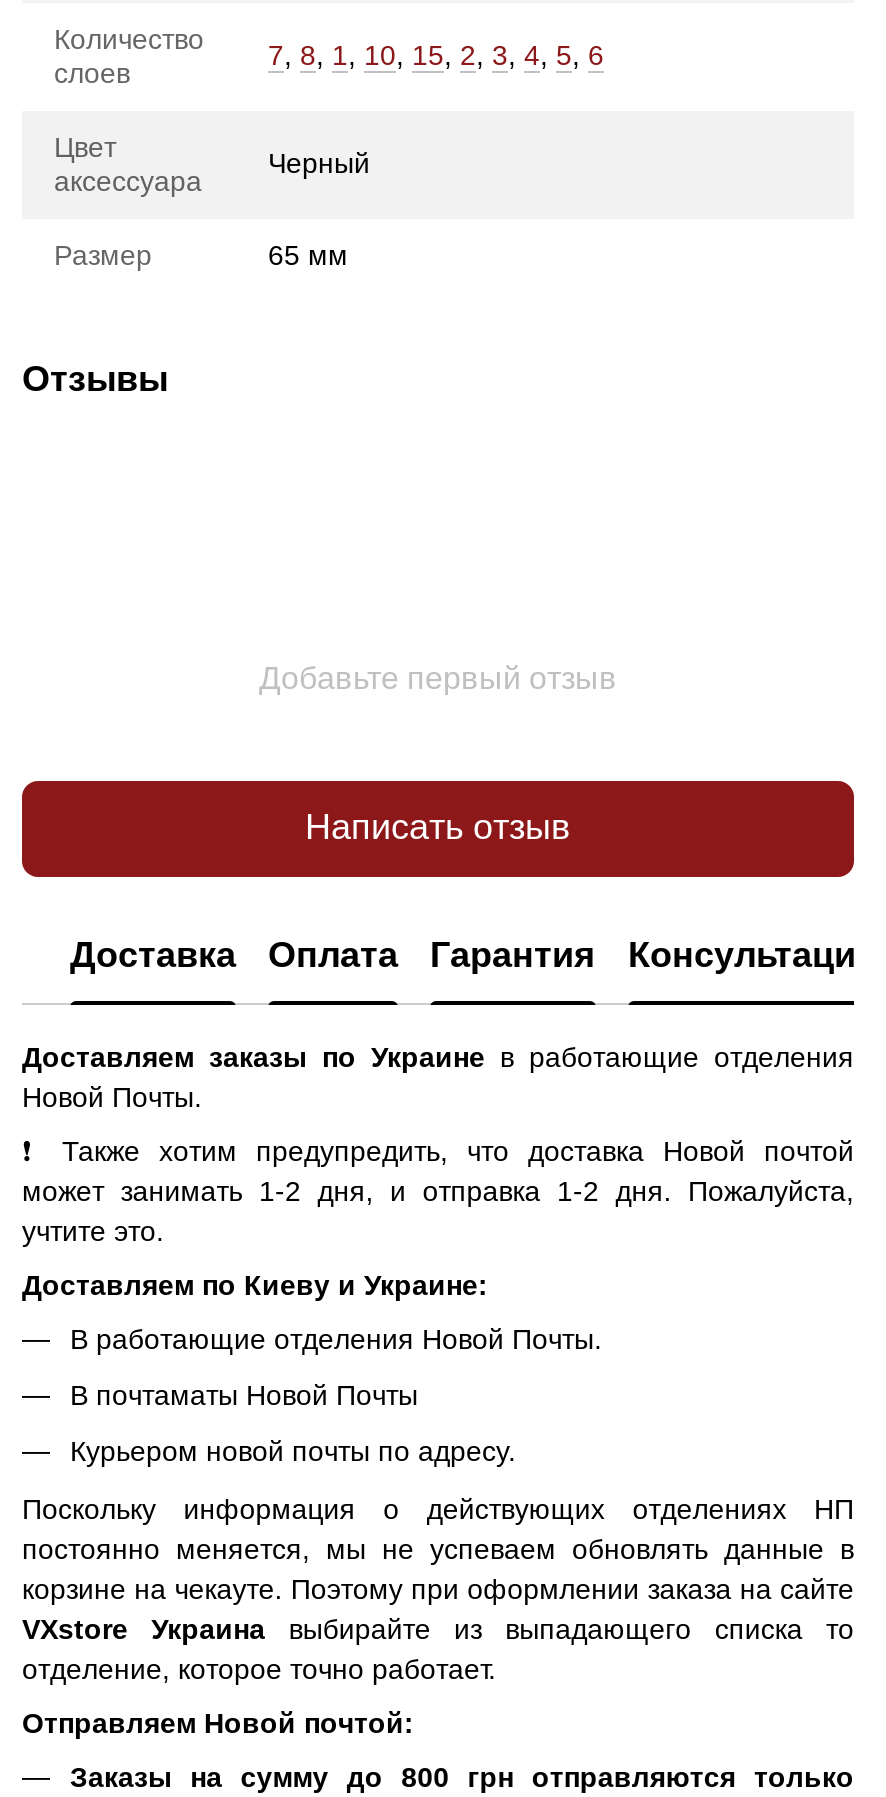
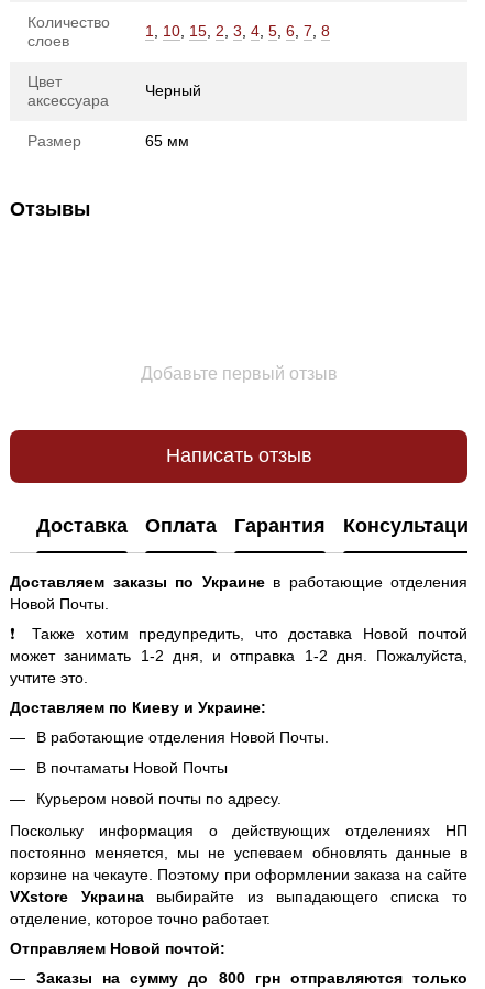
- Количество 7, 8, 1, 10, 15, 2, 3, 4, 5, 6
+ Количество 1, 10, 15, 2, 3, 4, 5, 6, 7, 8
